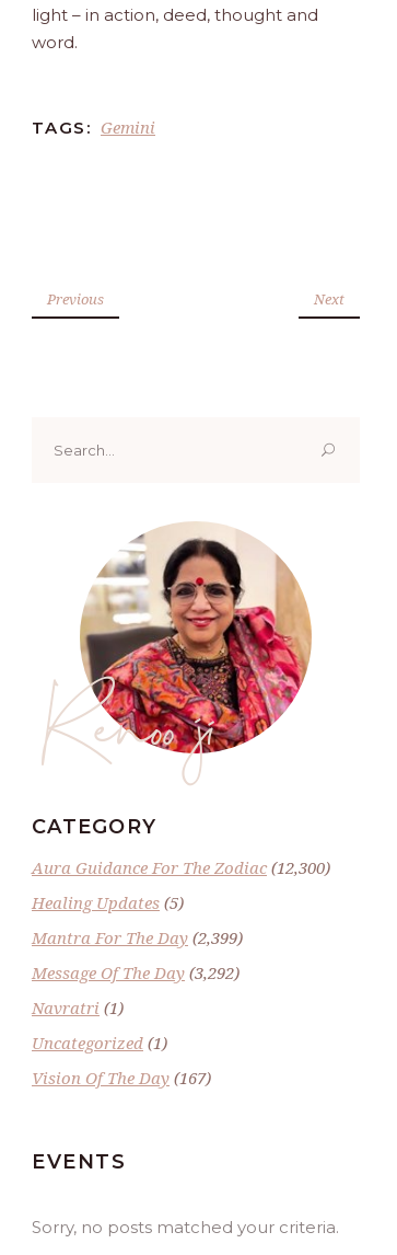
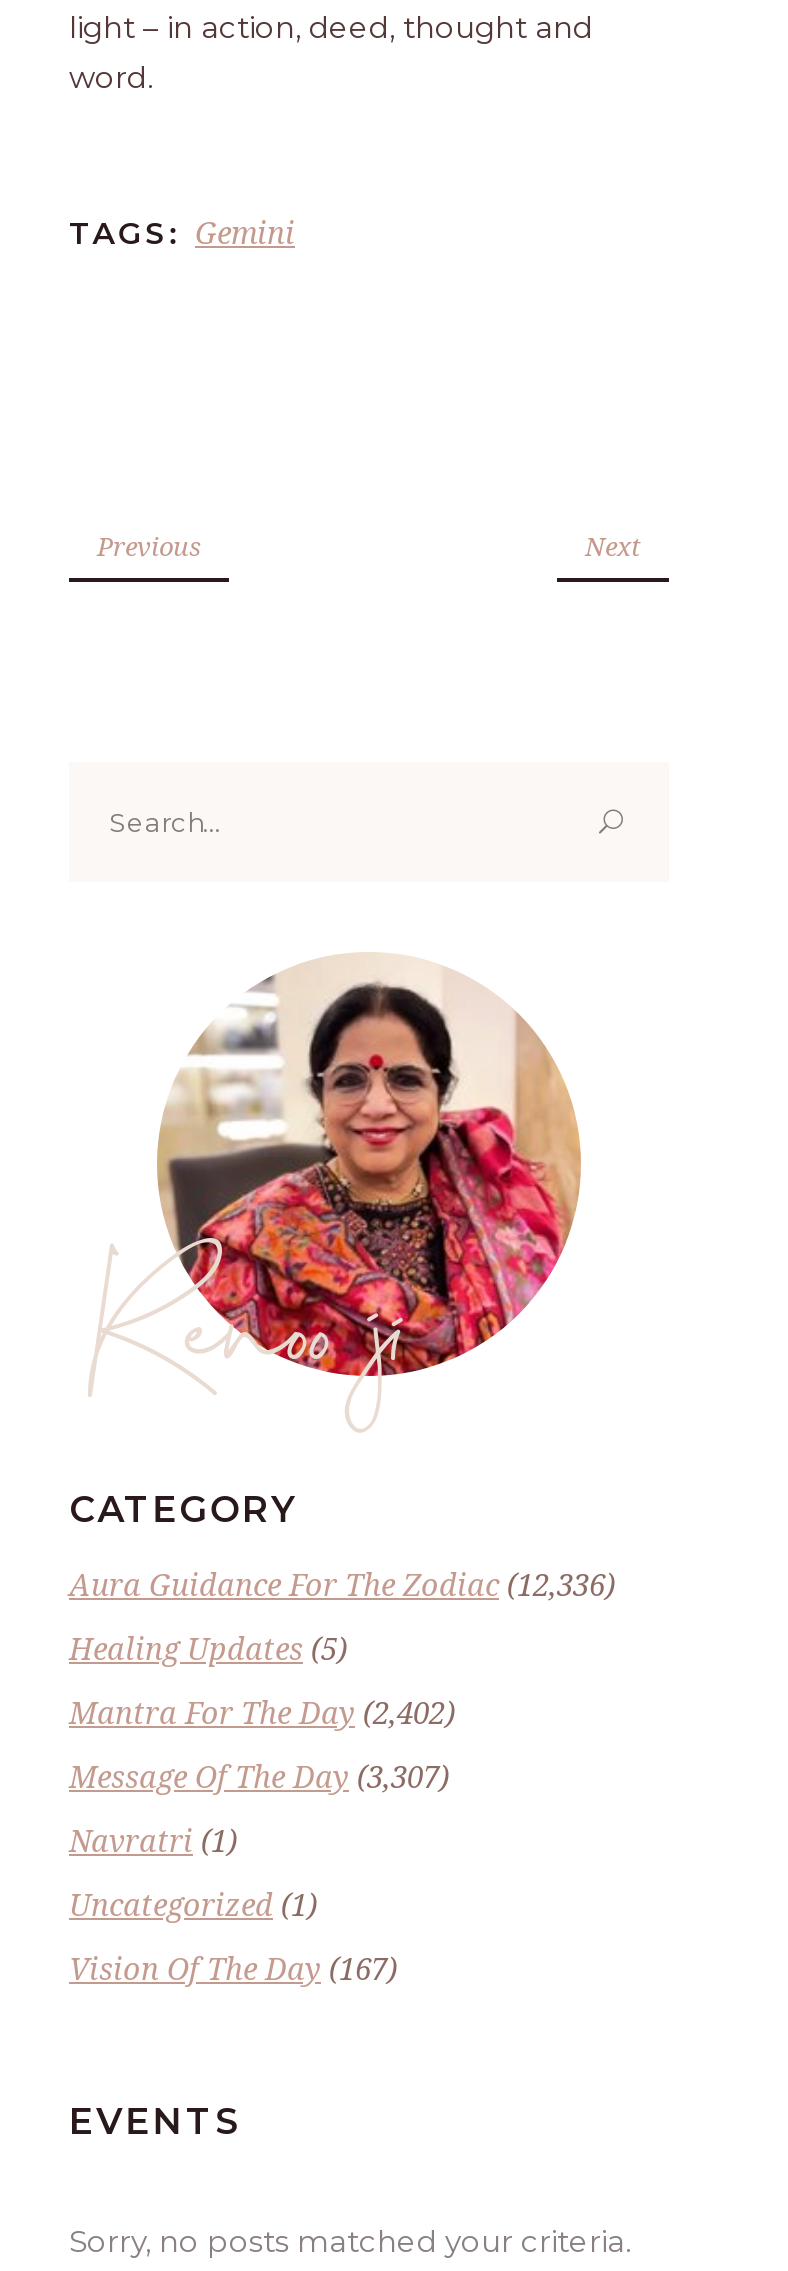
- Aura Guidance For The Zodiac (12,300)
+ Aura Guidance For The Zodiac (12,336)

- Mantra For The Day (2,399)
+ Mantra For The Day (2,402)

- Message Of The Day (3,292)
+ Message Of The Day (3,307)
